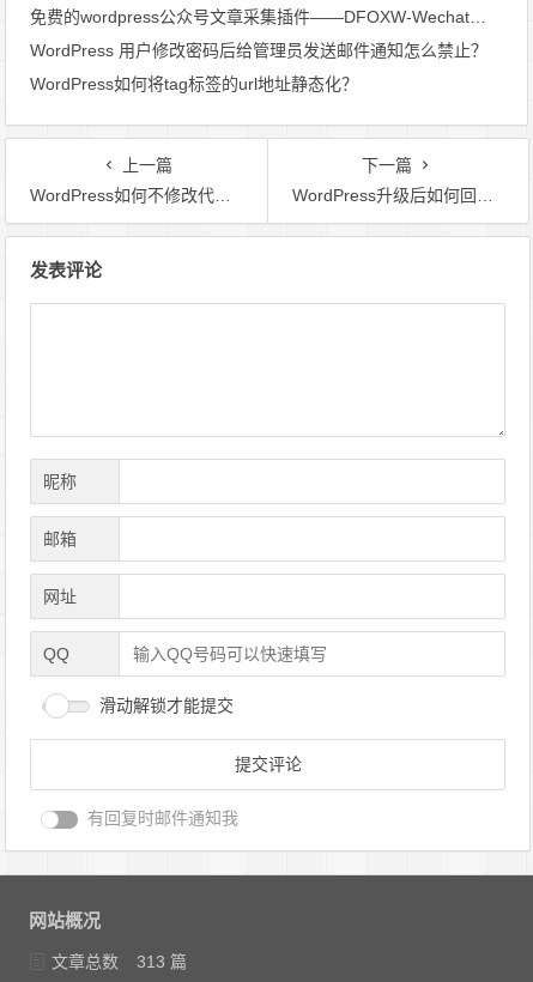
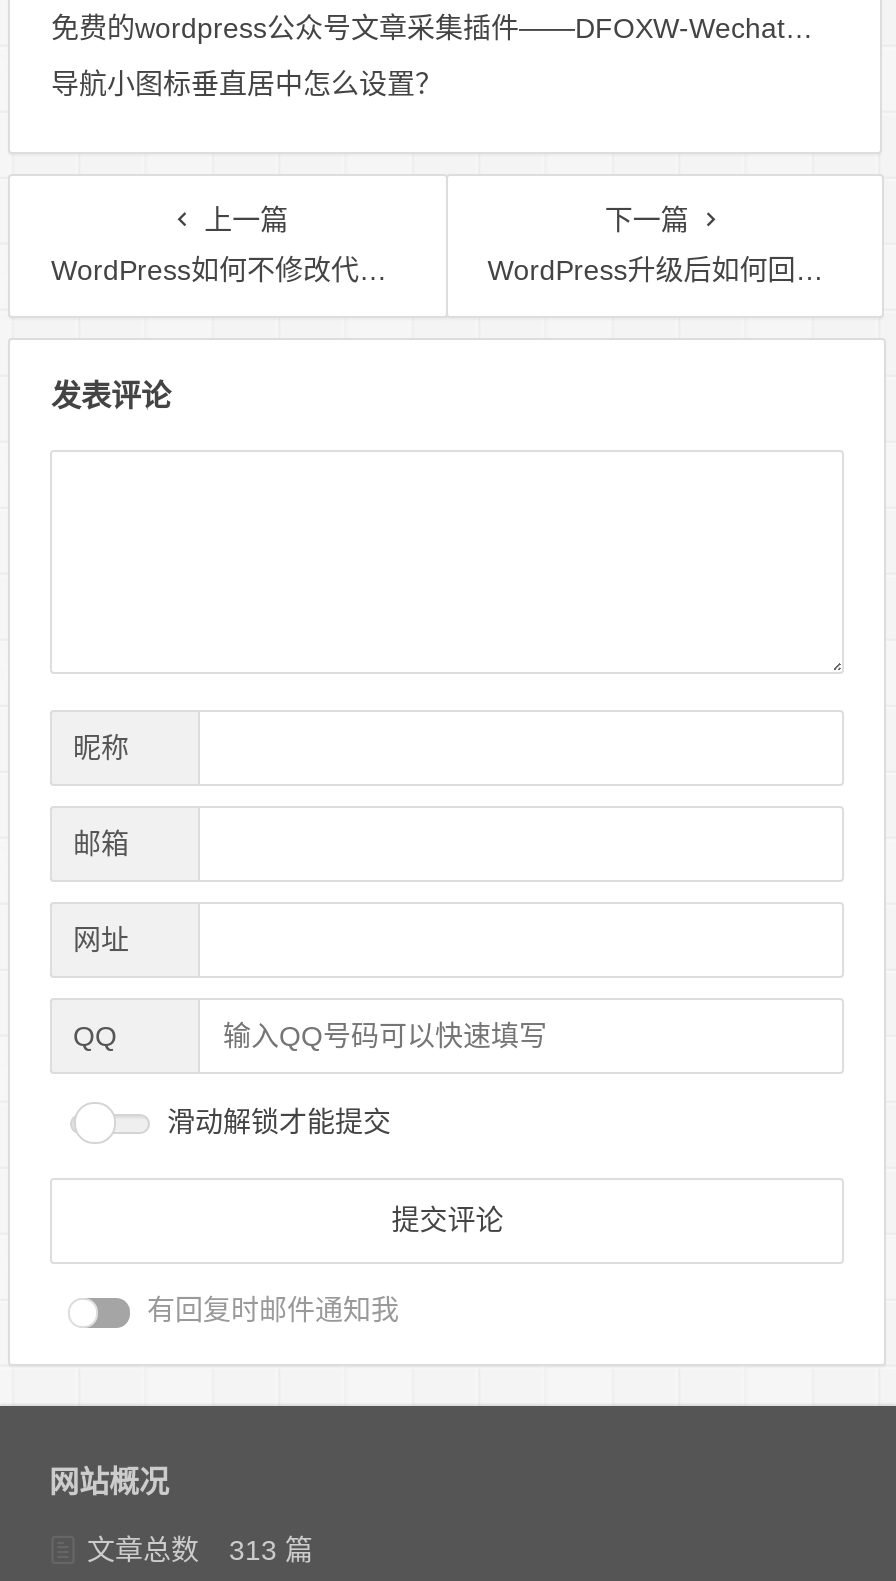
- WordPress 用户修改密码后给管理员发送邮件通知怎么禁止？
- WordPress如何将tag标签的url地址静态化？
+ 导航小图标垂直居中怎么设置？
